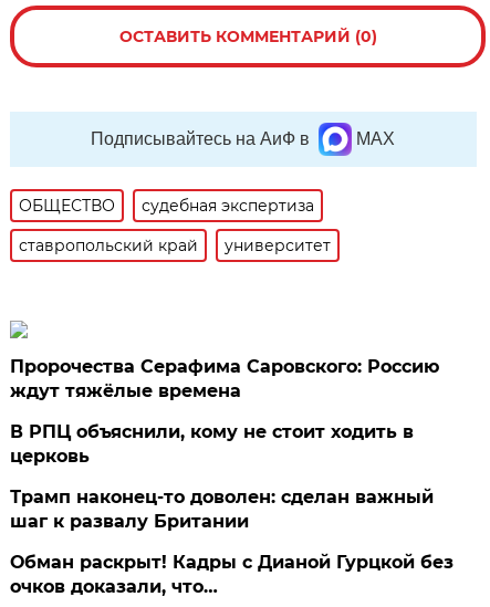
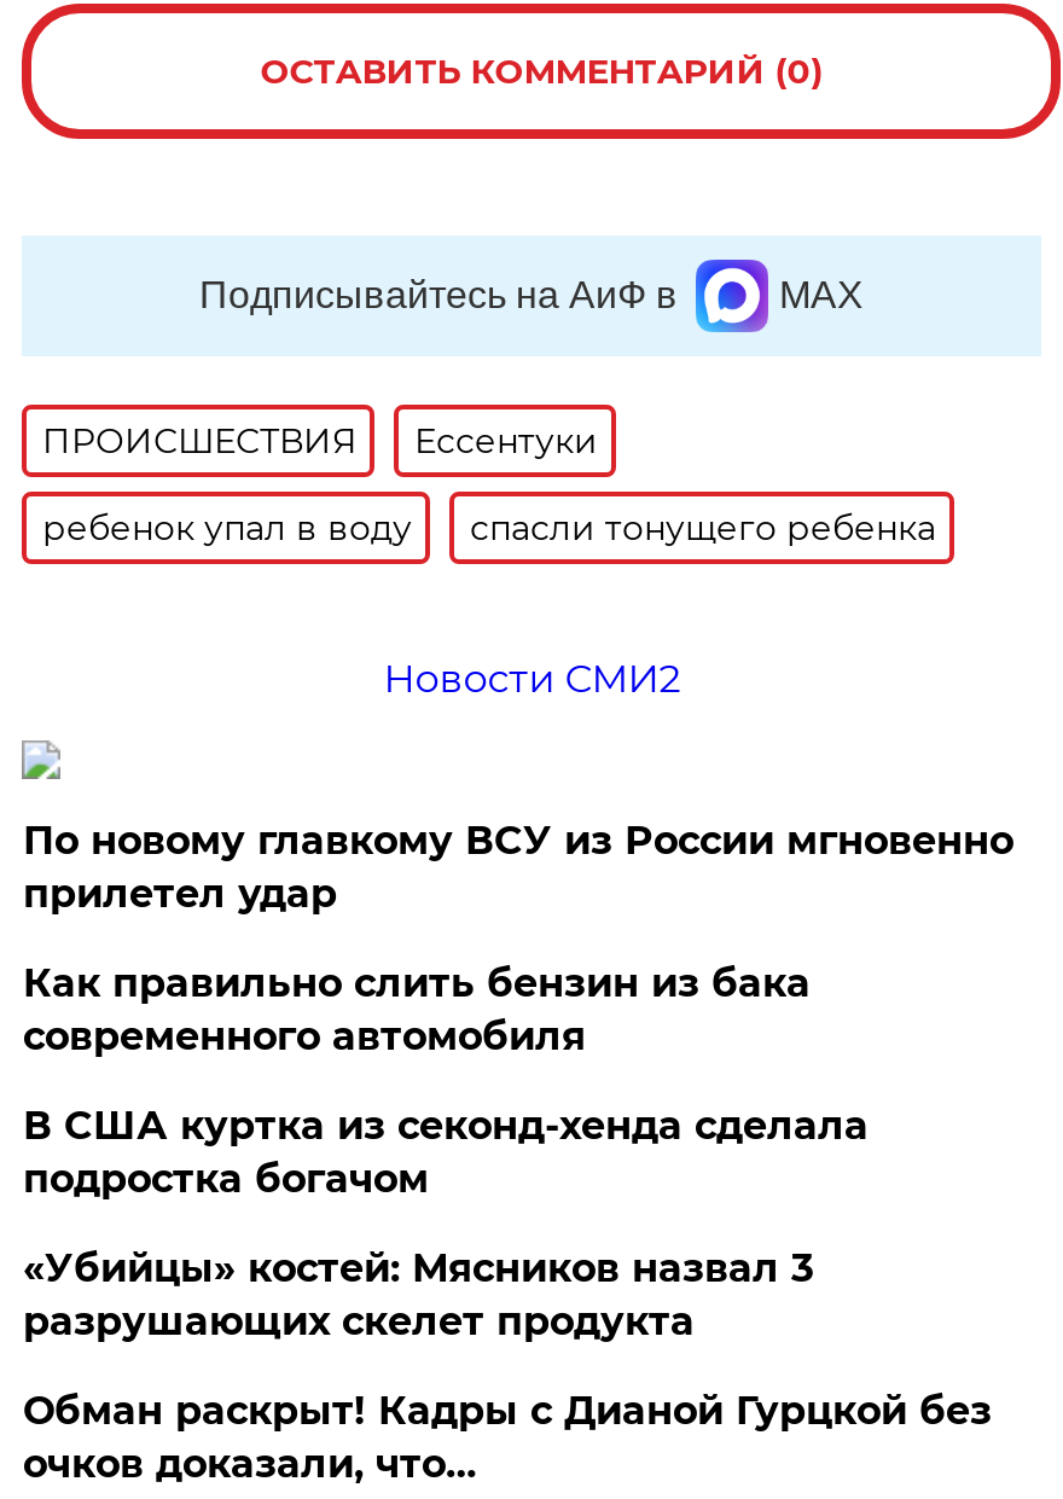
- ОБЩЕСТВО
- судебная экспертиза
- ставропольский край
- университет
+ ПРОИСШЕСТВИЯ
+ Ессентуки
+ ребенок упал в воду
+ спасли тонущего ребенка
+ Новости СМИ2

- Пророчества Серафима Саровского: Россию
- ждут тяжёлые времена
- В РПЦ объяснили, кому не стоит ходить в
- церковь
- Трамп наконец-то доволен: сделан важный
- шаг к развалу Британии
+ По новому главкому ВСУ из России мгновенно
+ прилетел удар
+ Как правильно слить бензин из бака
+ современного автомобиля
+ В США куртка из секонд-хенда сделала
+ подростка богачом
+ «Убийцы» костей: Мясников назвал 3
+ разрушающих скелет продукта
